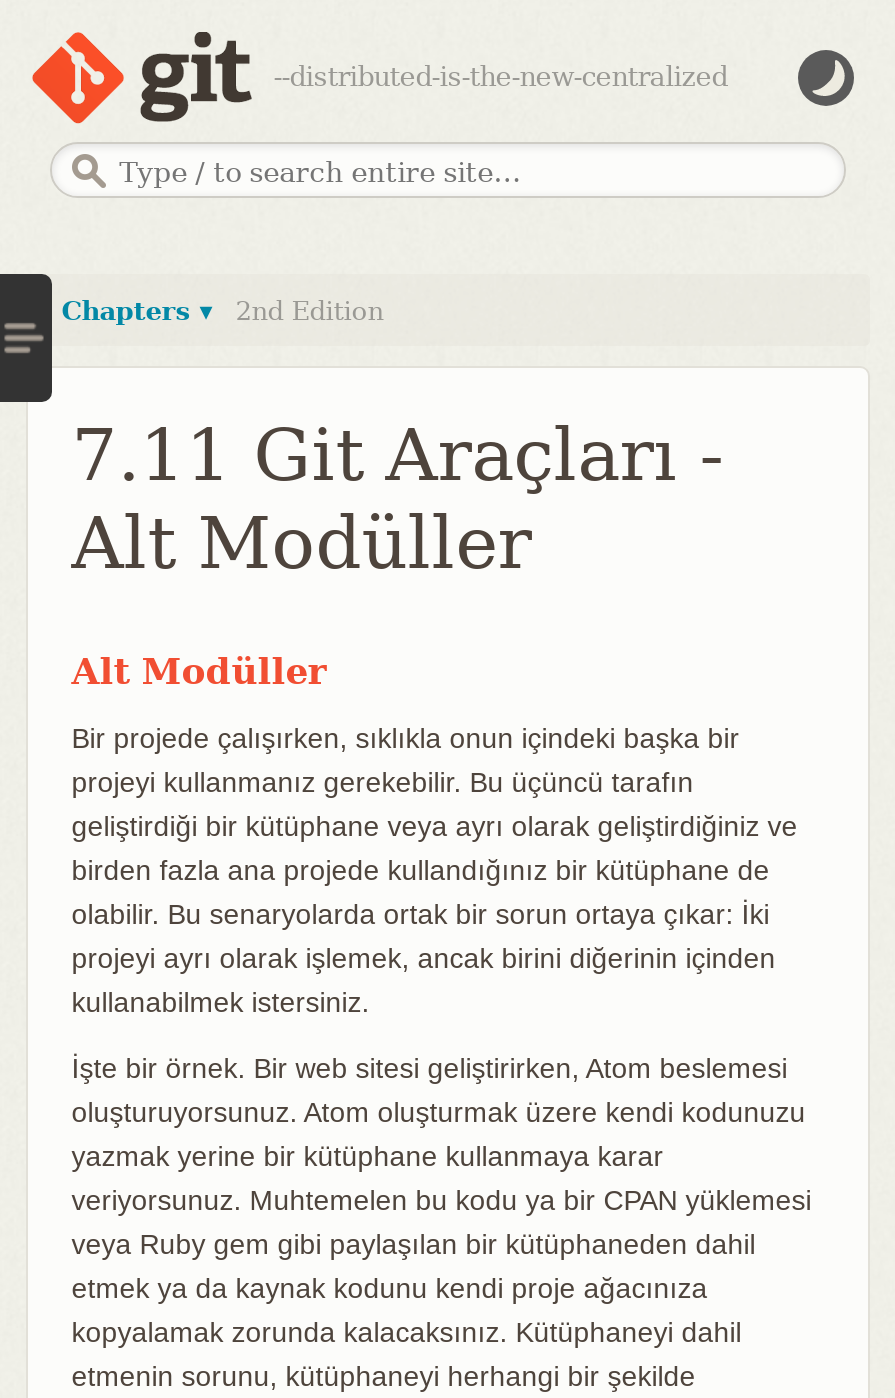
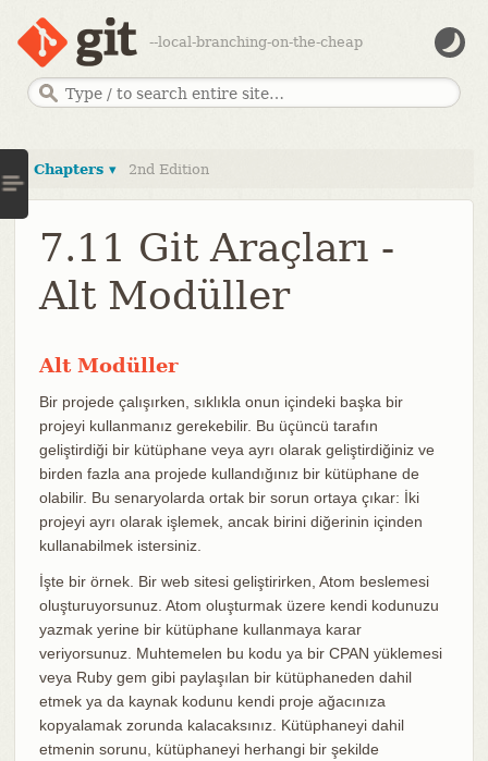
- --distributed-is-the-new-centralized
+ --local-branching-on-the-cheap
